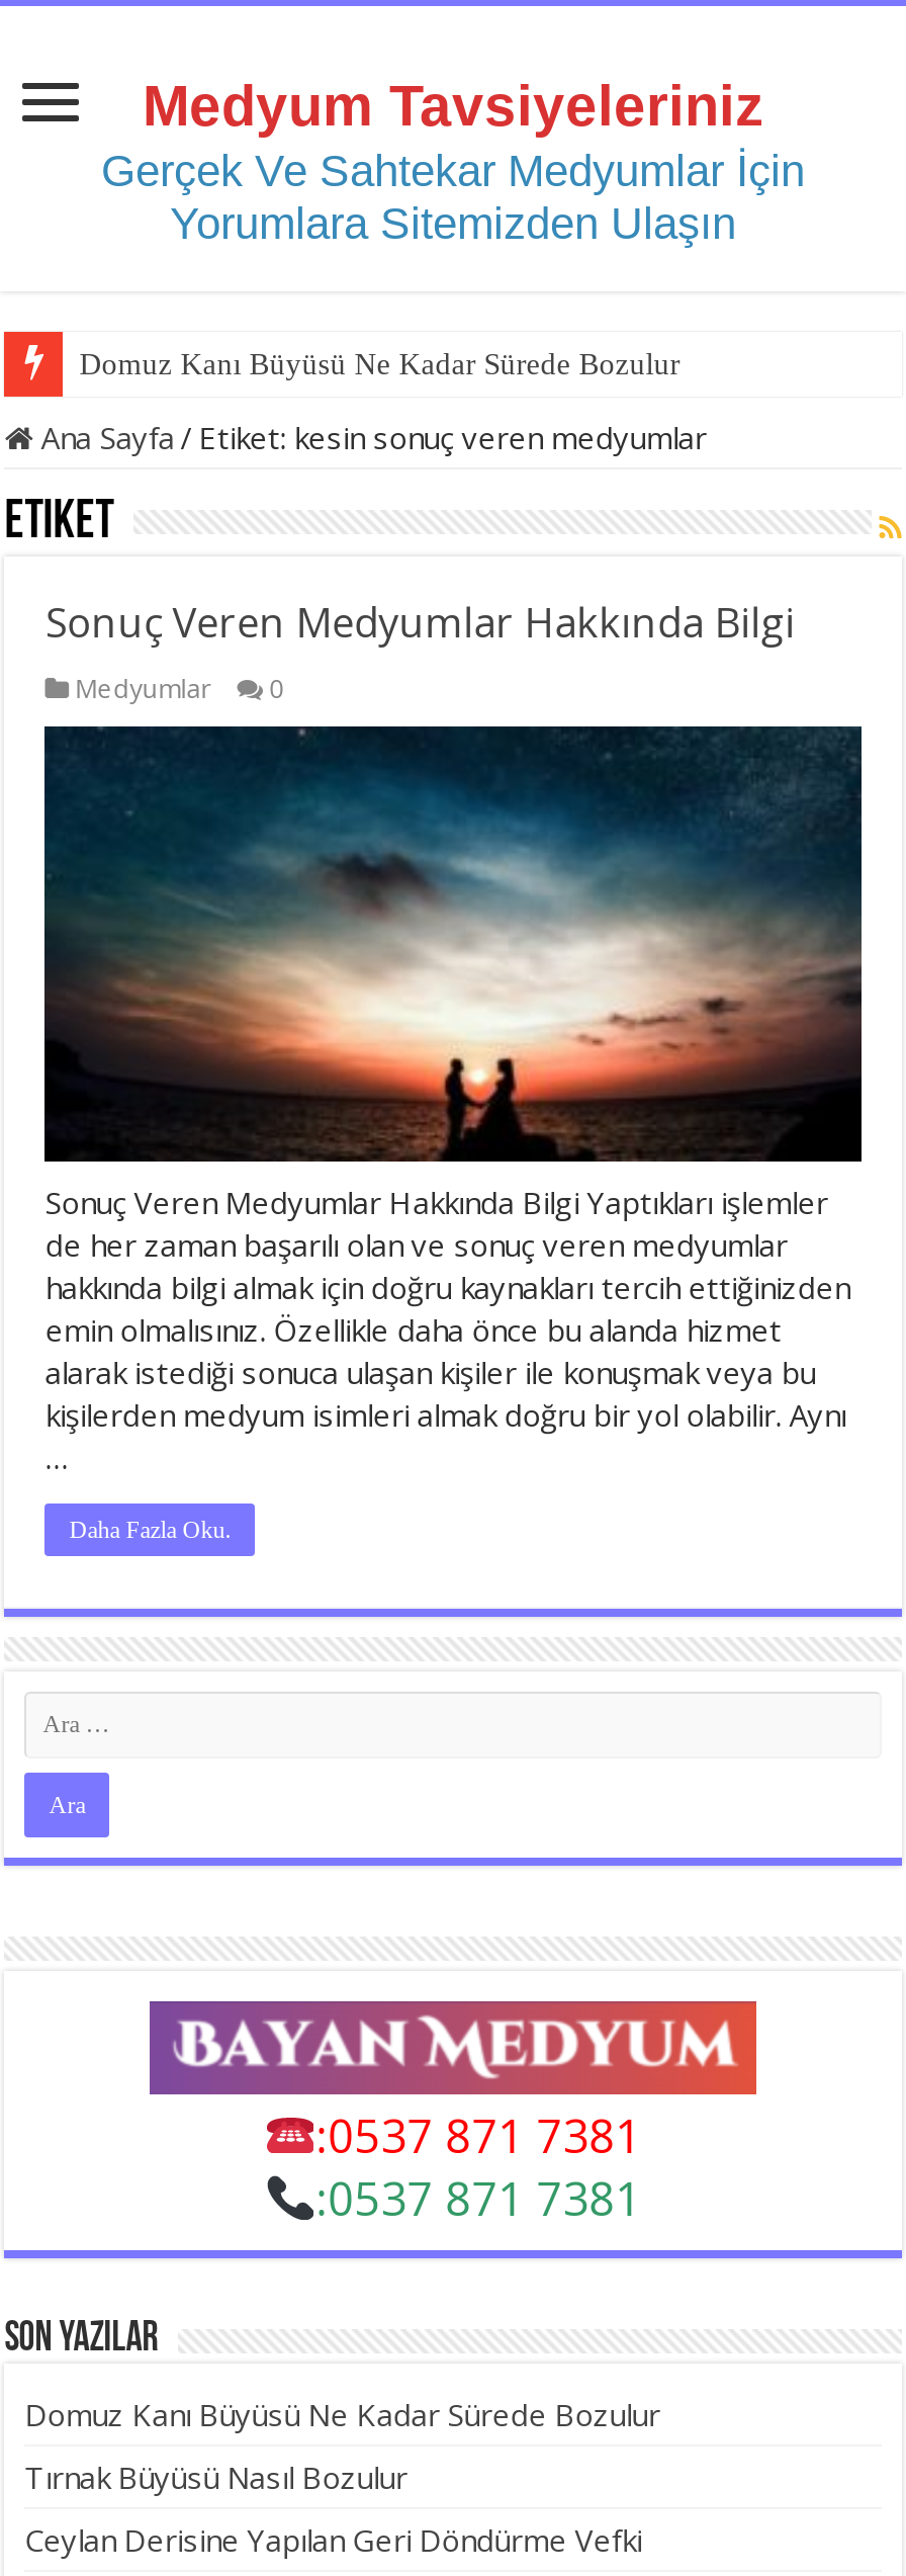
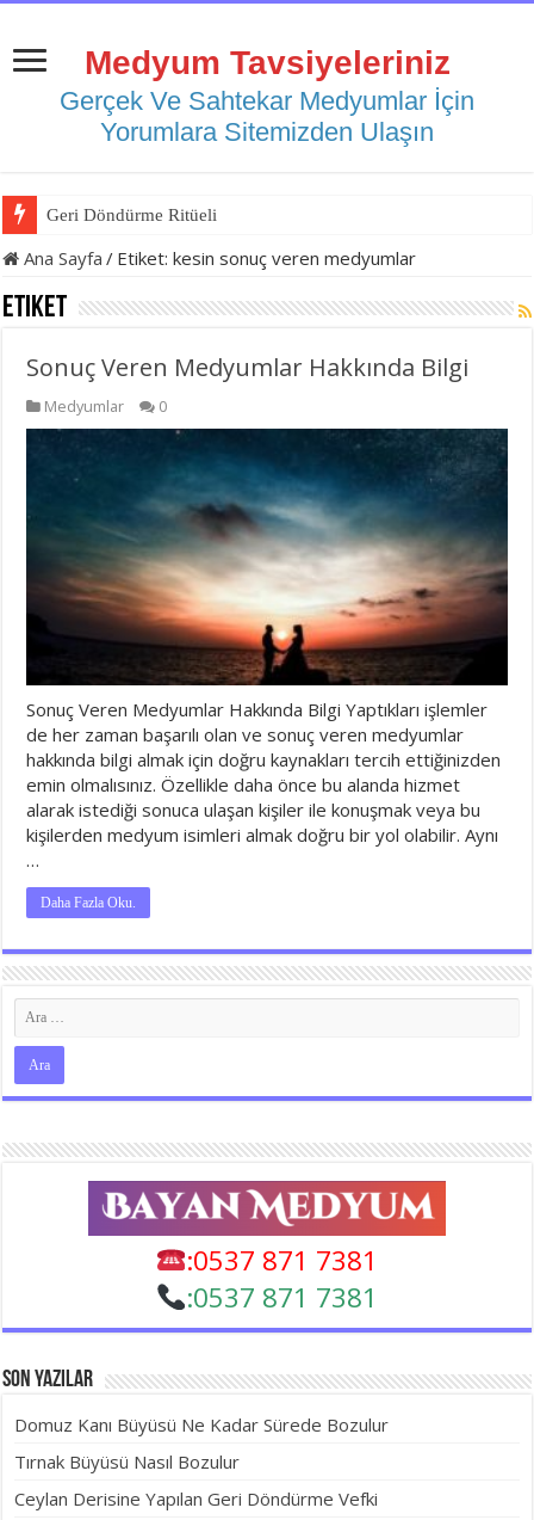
- Domuz Kanı Büyüsü Ne Kadar Sürede Bozulur
+ Geri Döndürme Ritüeli
